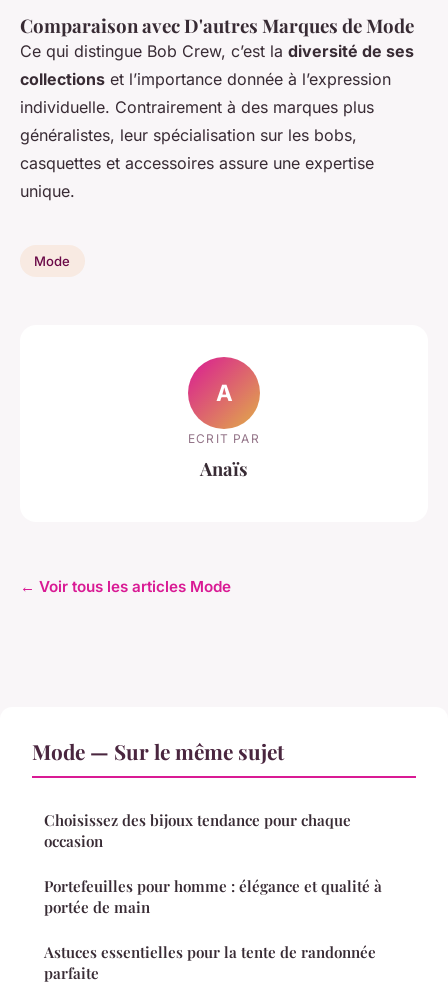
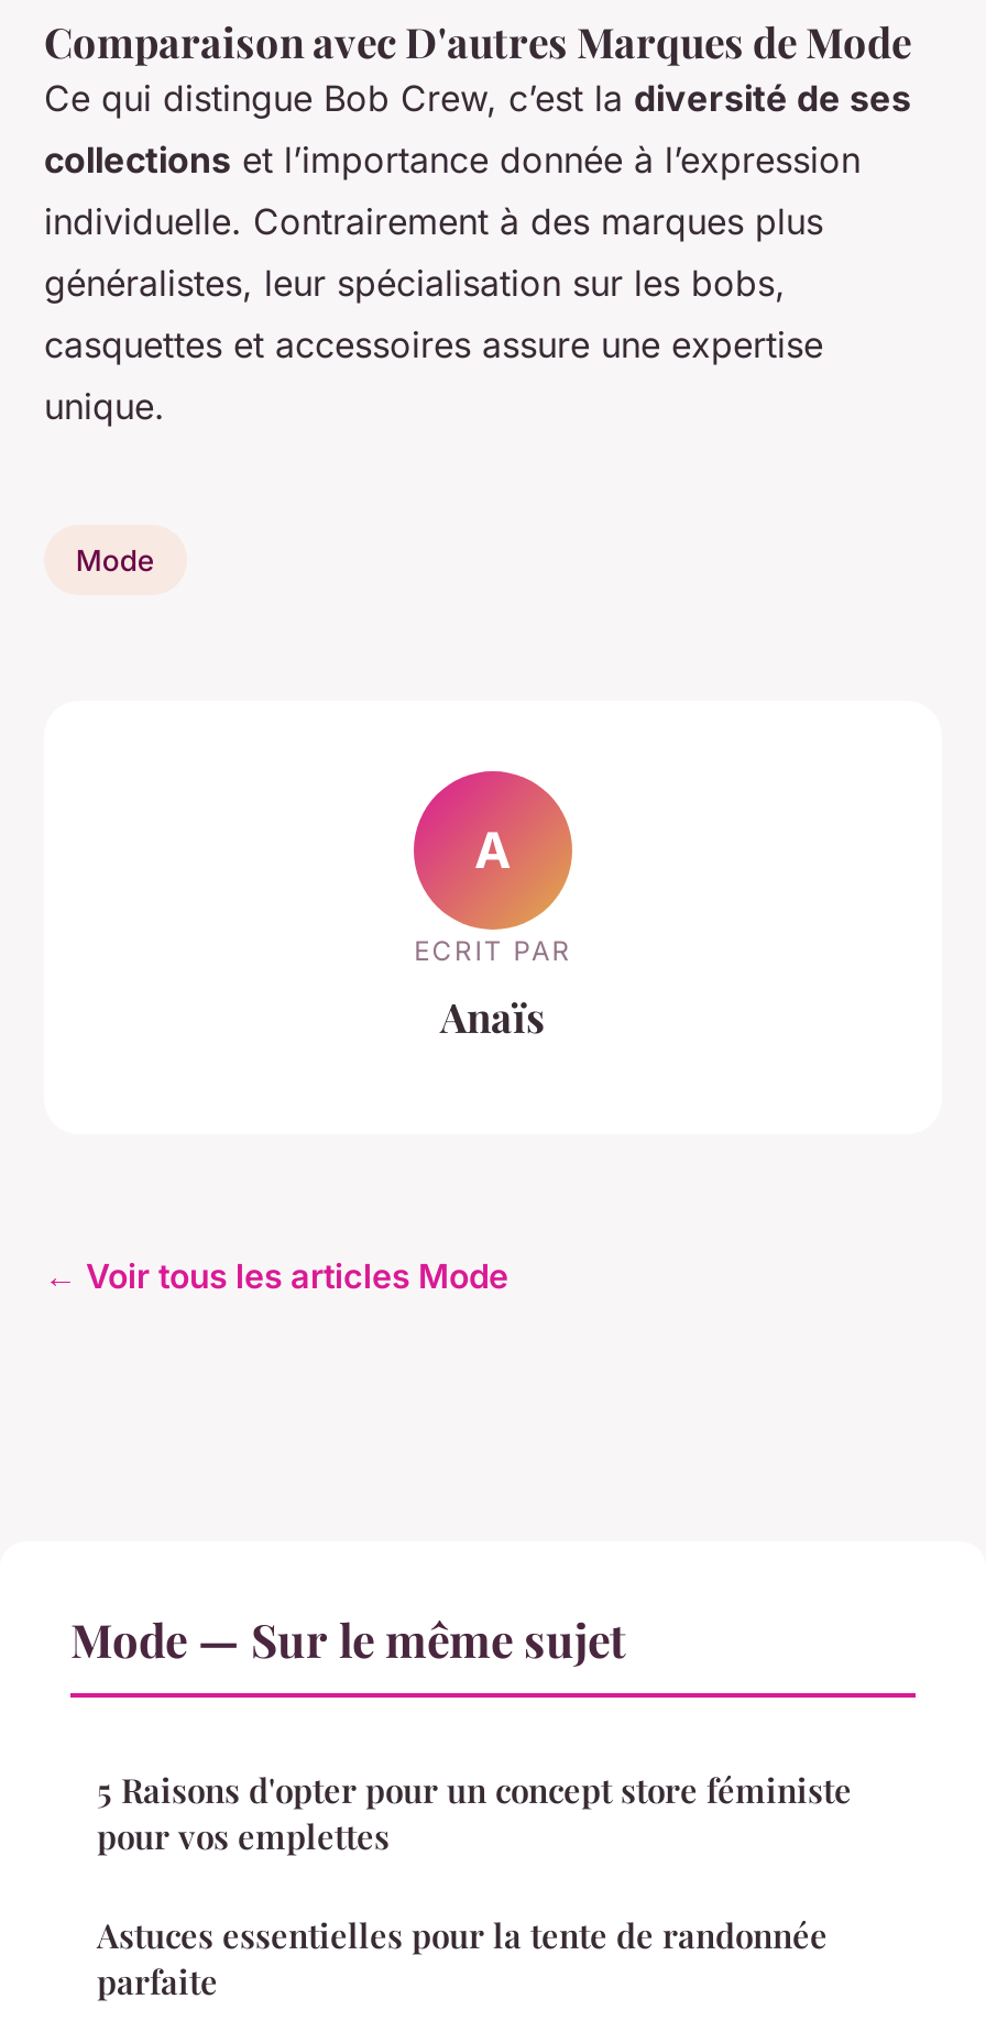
- Choisissez des bijoux tendance pour chaque
- occasion
- Portefeuilles pour homme : élégance et qualité à
- portée de main
+ 5 Raisons d'opter pour un concept store féministe
+ pour vos emplettes
